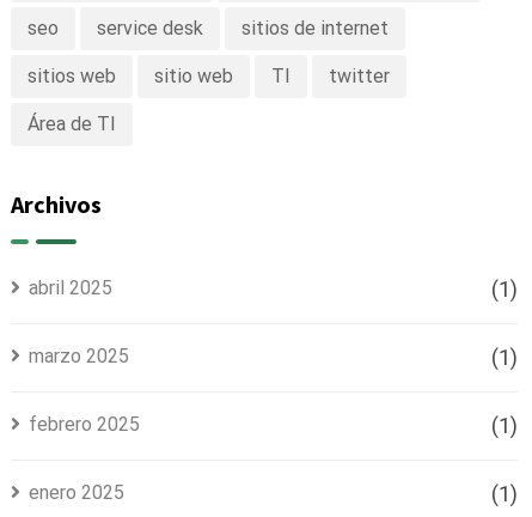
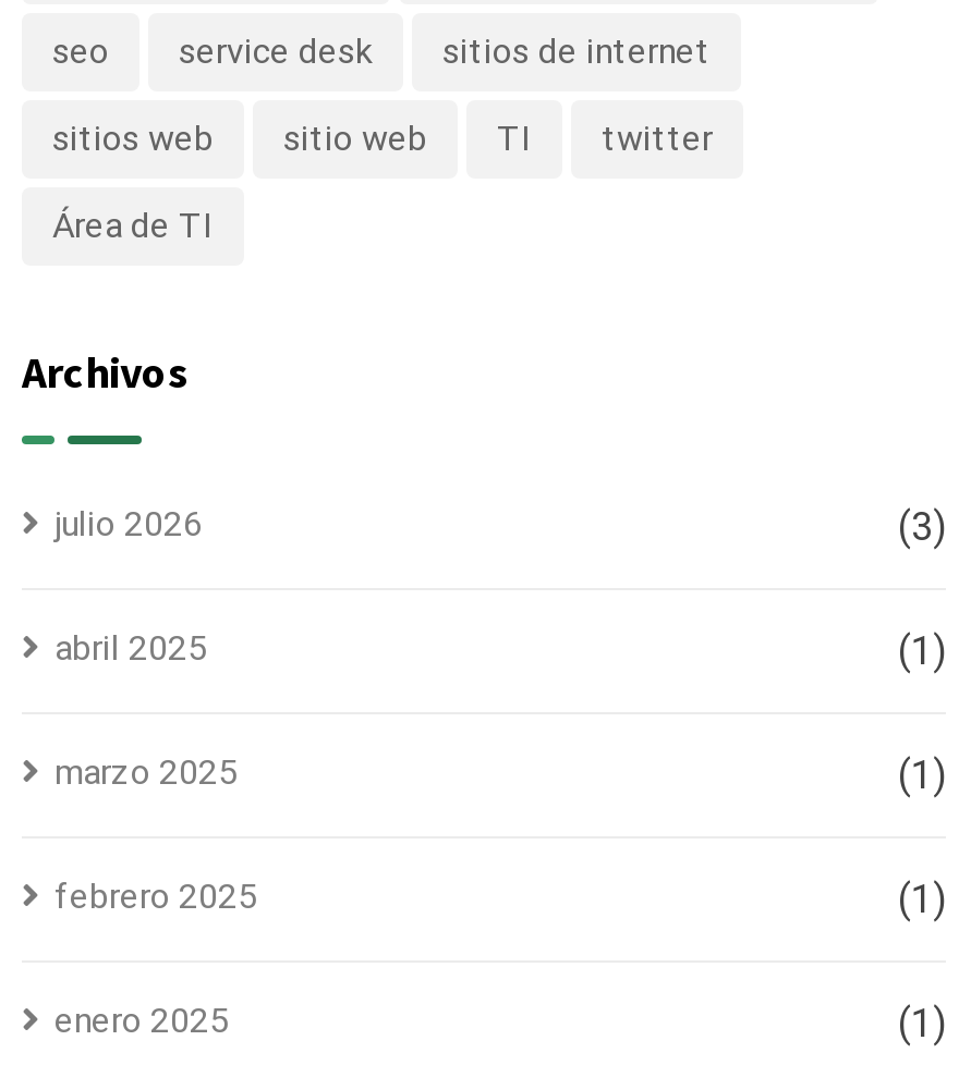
+ julio 2026
+ (3)
